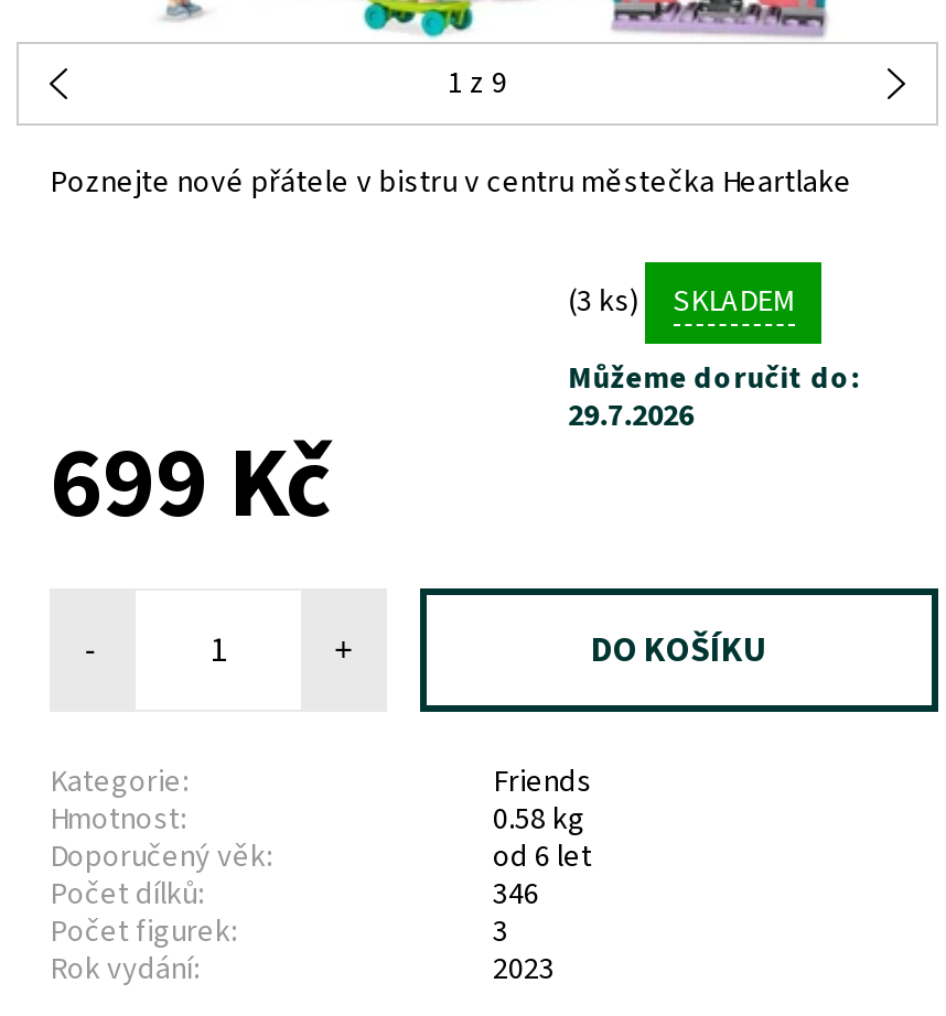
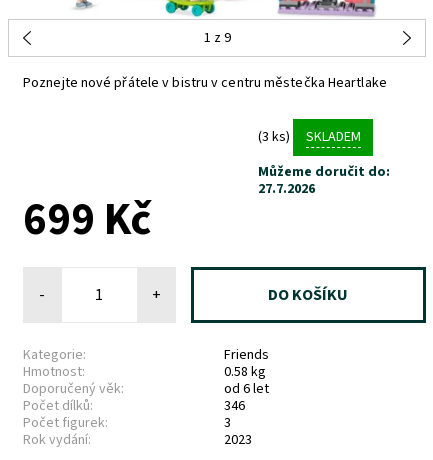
- 29.7.2026
+ 27.7.2026
